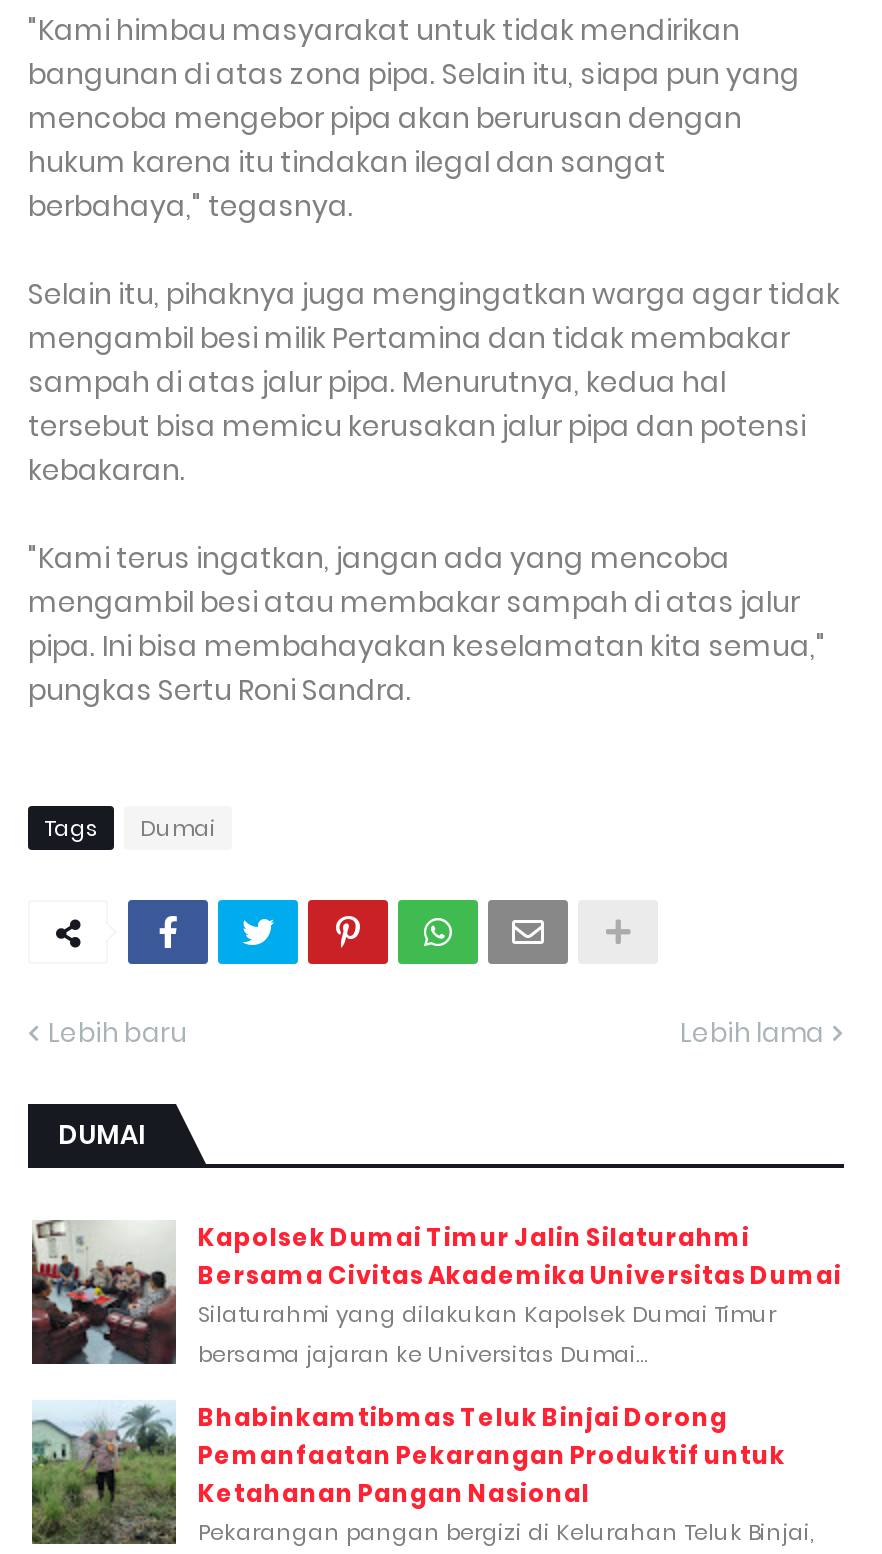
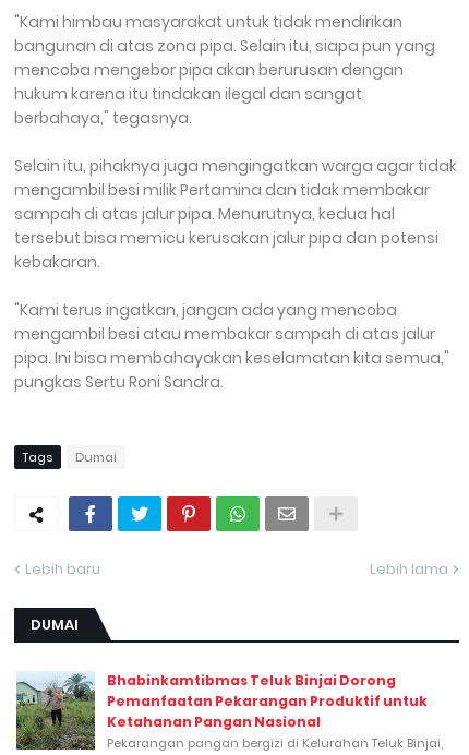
- [image]
- Kapolsek Dumai Timur Jalin Silaturahmi
- Bersama Civitas Akademika Universitas Dumai
- Silaturahmi yang dilakukan Kapolsek Dumai Timur
- bersama jajaran ke Universitas Dumai...
